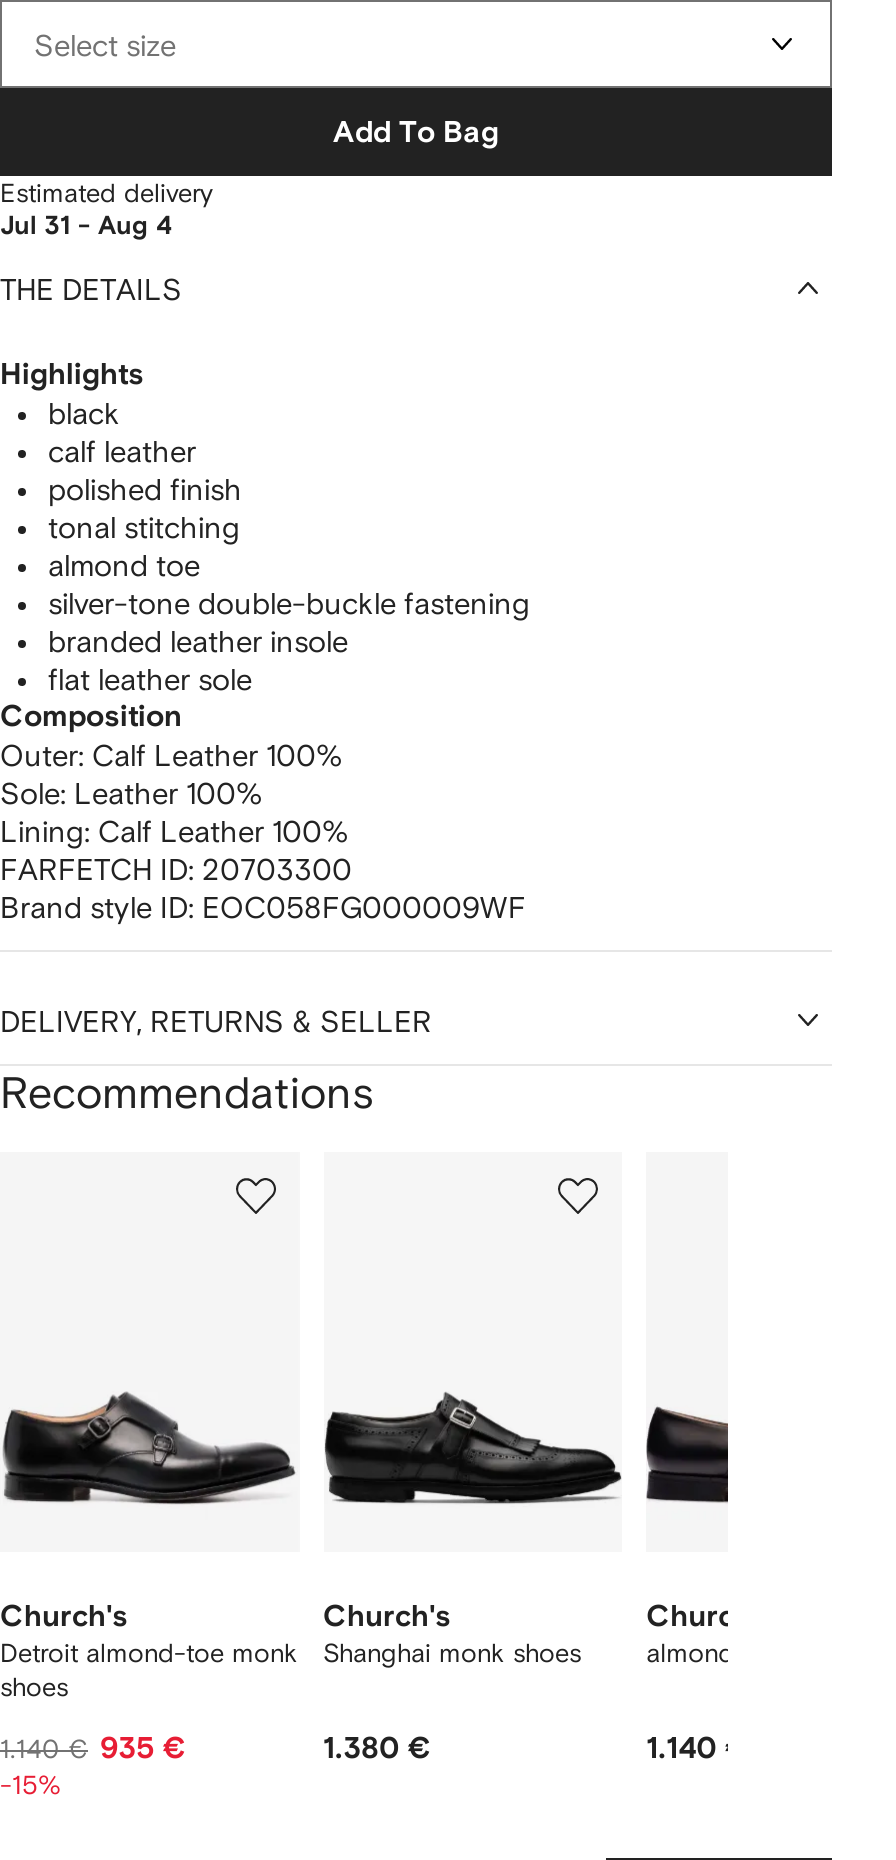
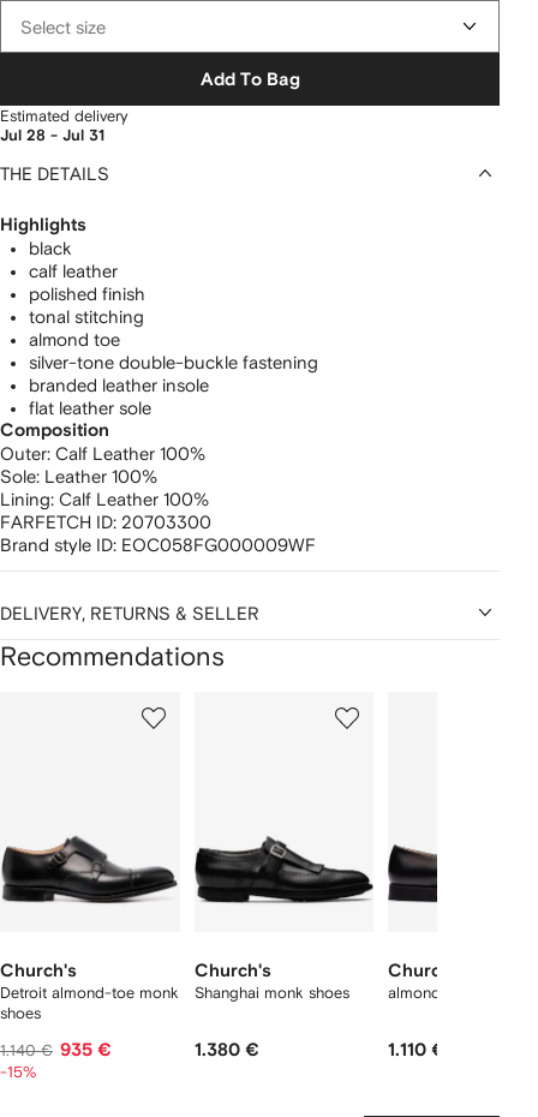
- Jul 31 - Aug 4
+ Jul 28 - Jul 31

- 1.140 €
+ 1.110 €
